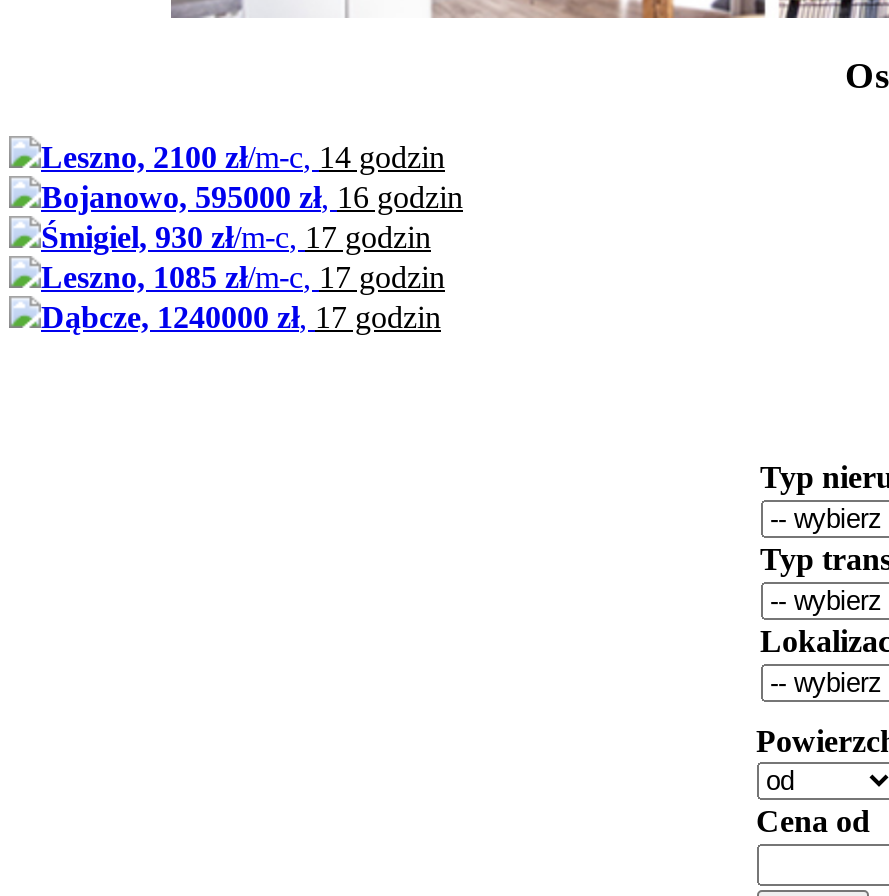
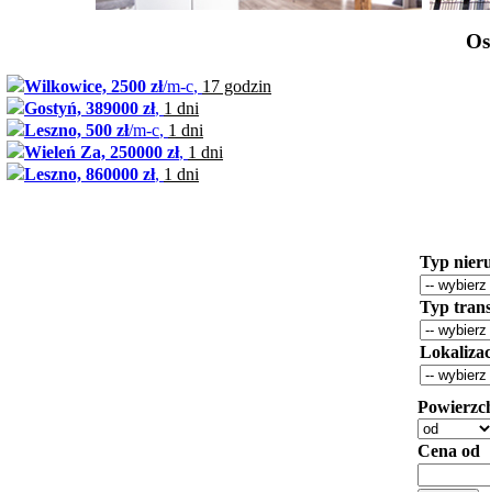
- Leszno, 2100 zł/m-c, 14 godzin
- Bojanowo, 595000 zł, 16 godzin
- Śmigiel, 930 zł/m-c, 17 godzin
- Leszno, 1085 zł/m-c, 17 godzin
- Dąbcze, 1240000 zł, 17 godzin
+ Wilkowice, 2500 zł/m-c, 17 godzin
+ Gostyń, 389000 zł, 1 dni
+ Leszno, 500 zł/m-c, 1 dni
+ Wieleń Za, 250000 zł, 1 dni
+ Leszno, 860000 zł, 1 dni
